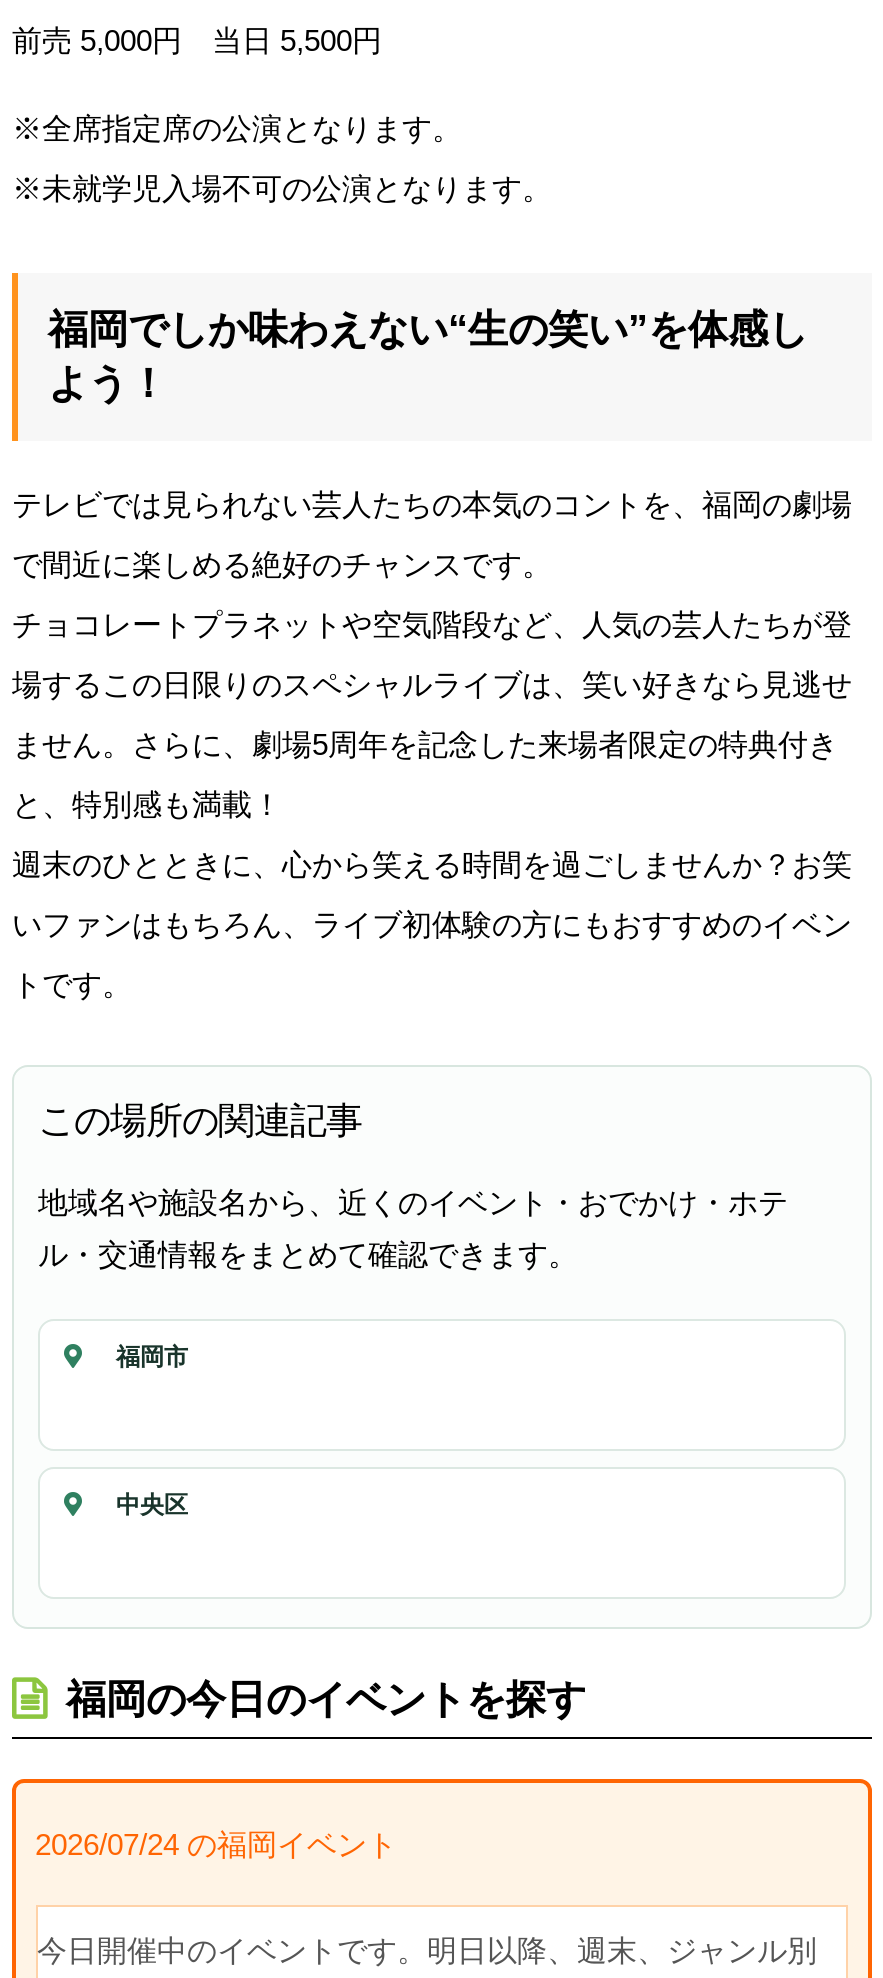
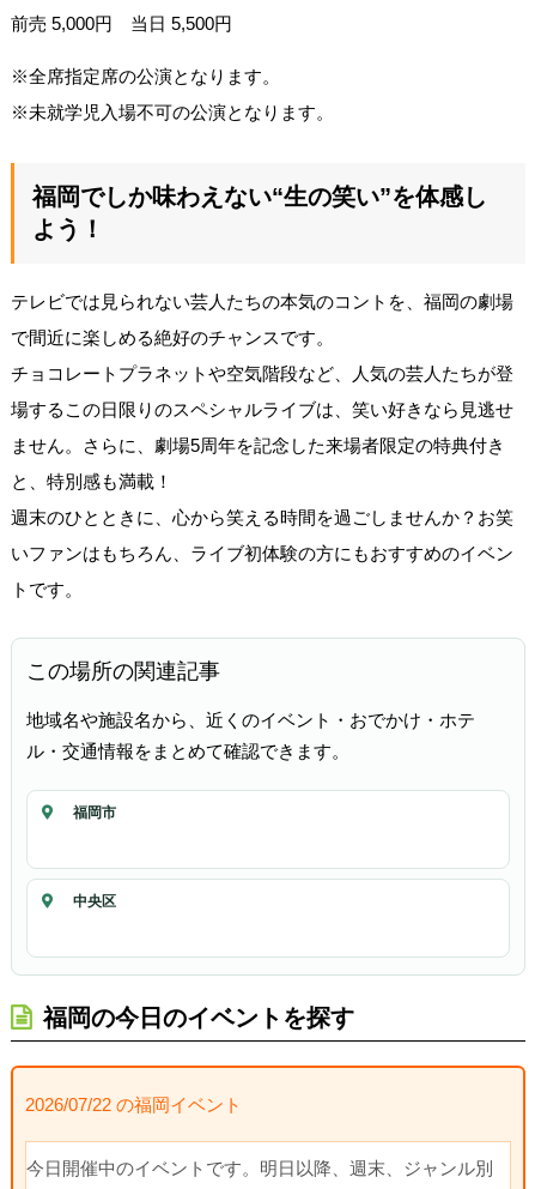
- 2026/07/24 の福岡イベント
+ 2026/07/22 の福岡イベント
